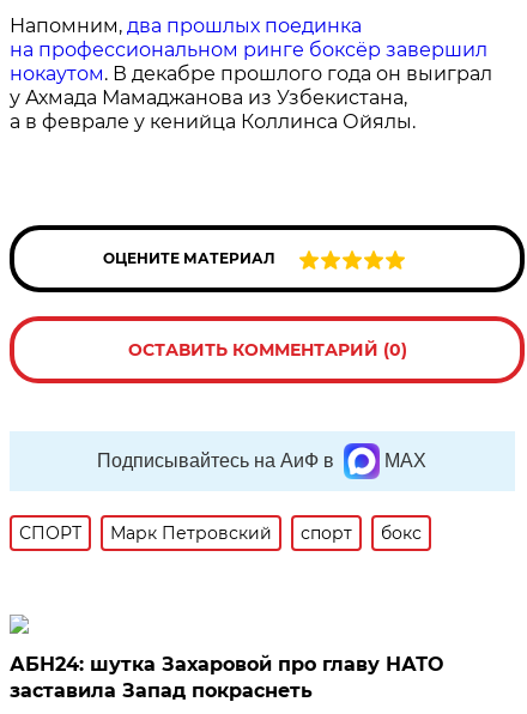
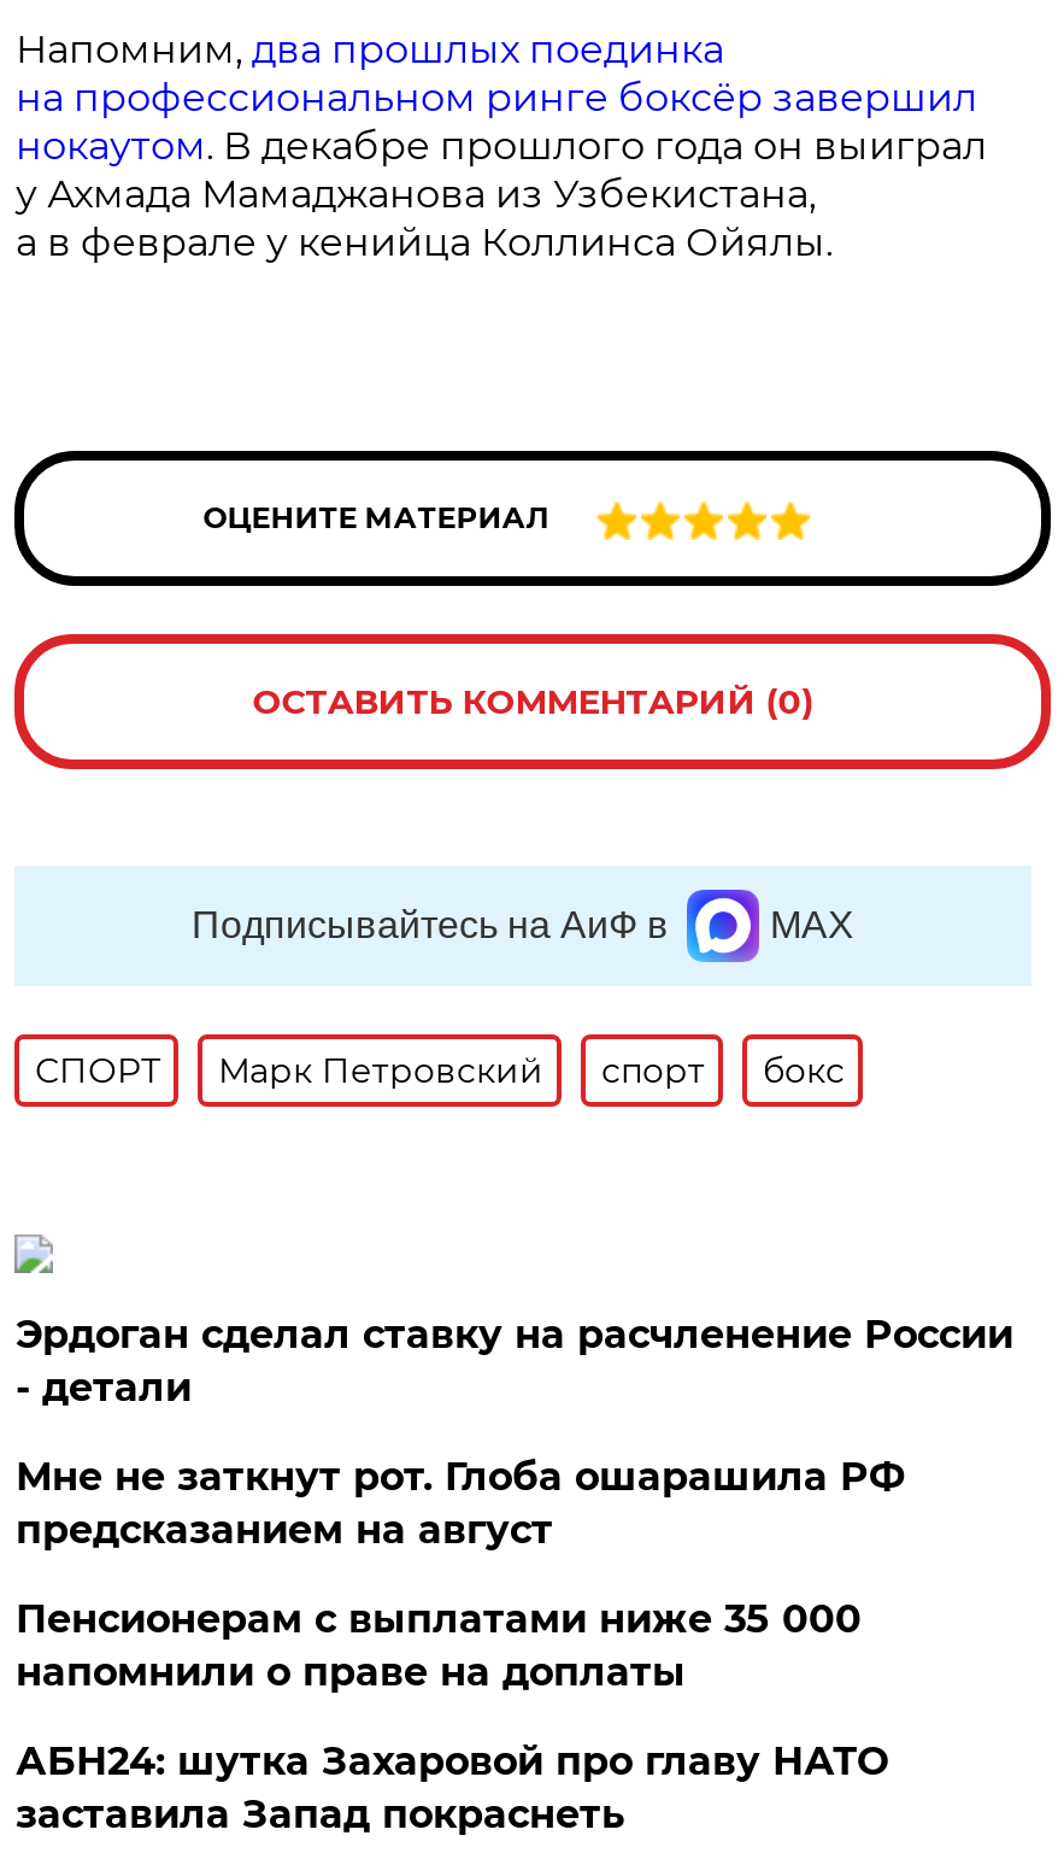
+ Эрдоган сделал ставку на расчленение России
+ - детали
+ Мне не заткнут рот. Глоба ошарашила РФ
+ предсказанием на август
+ Пенсионерам с выплатами ниже 35 000
+ напомнили о праве на доплаты
